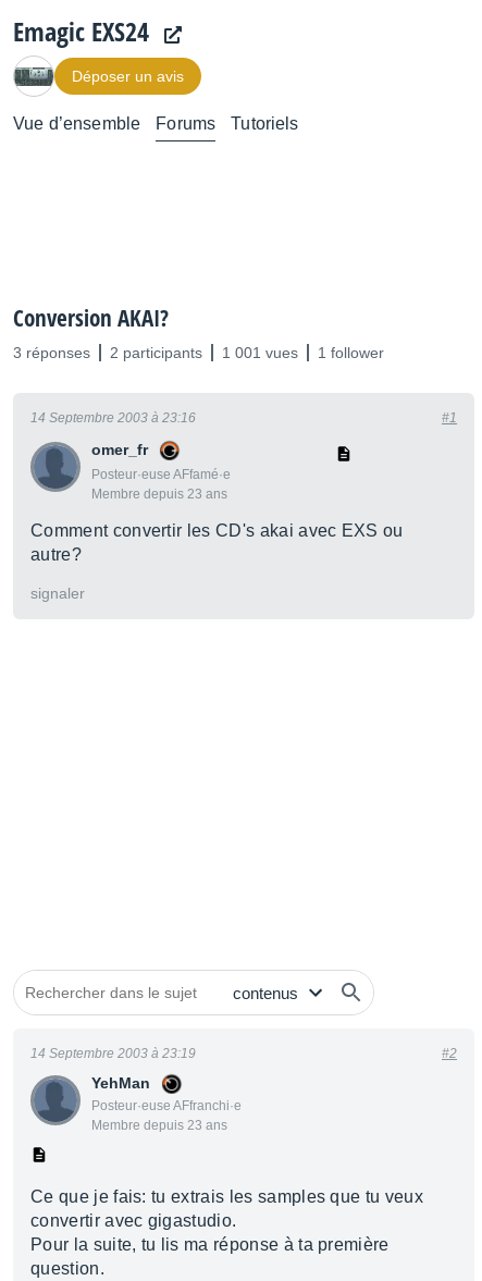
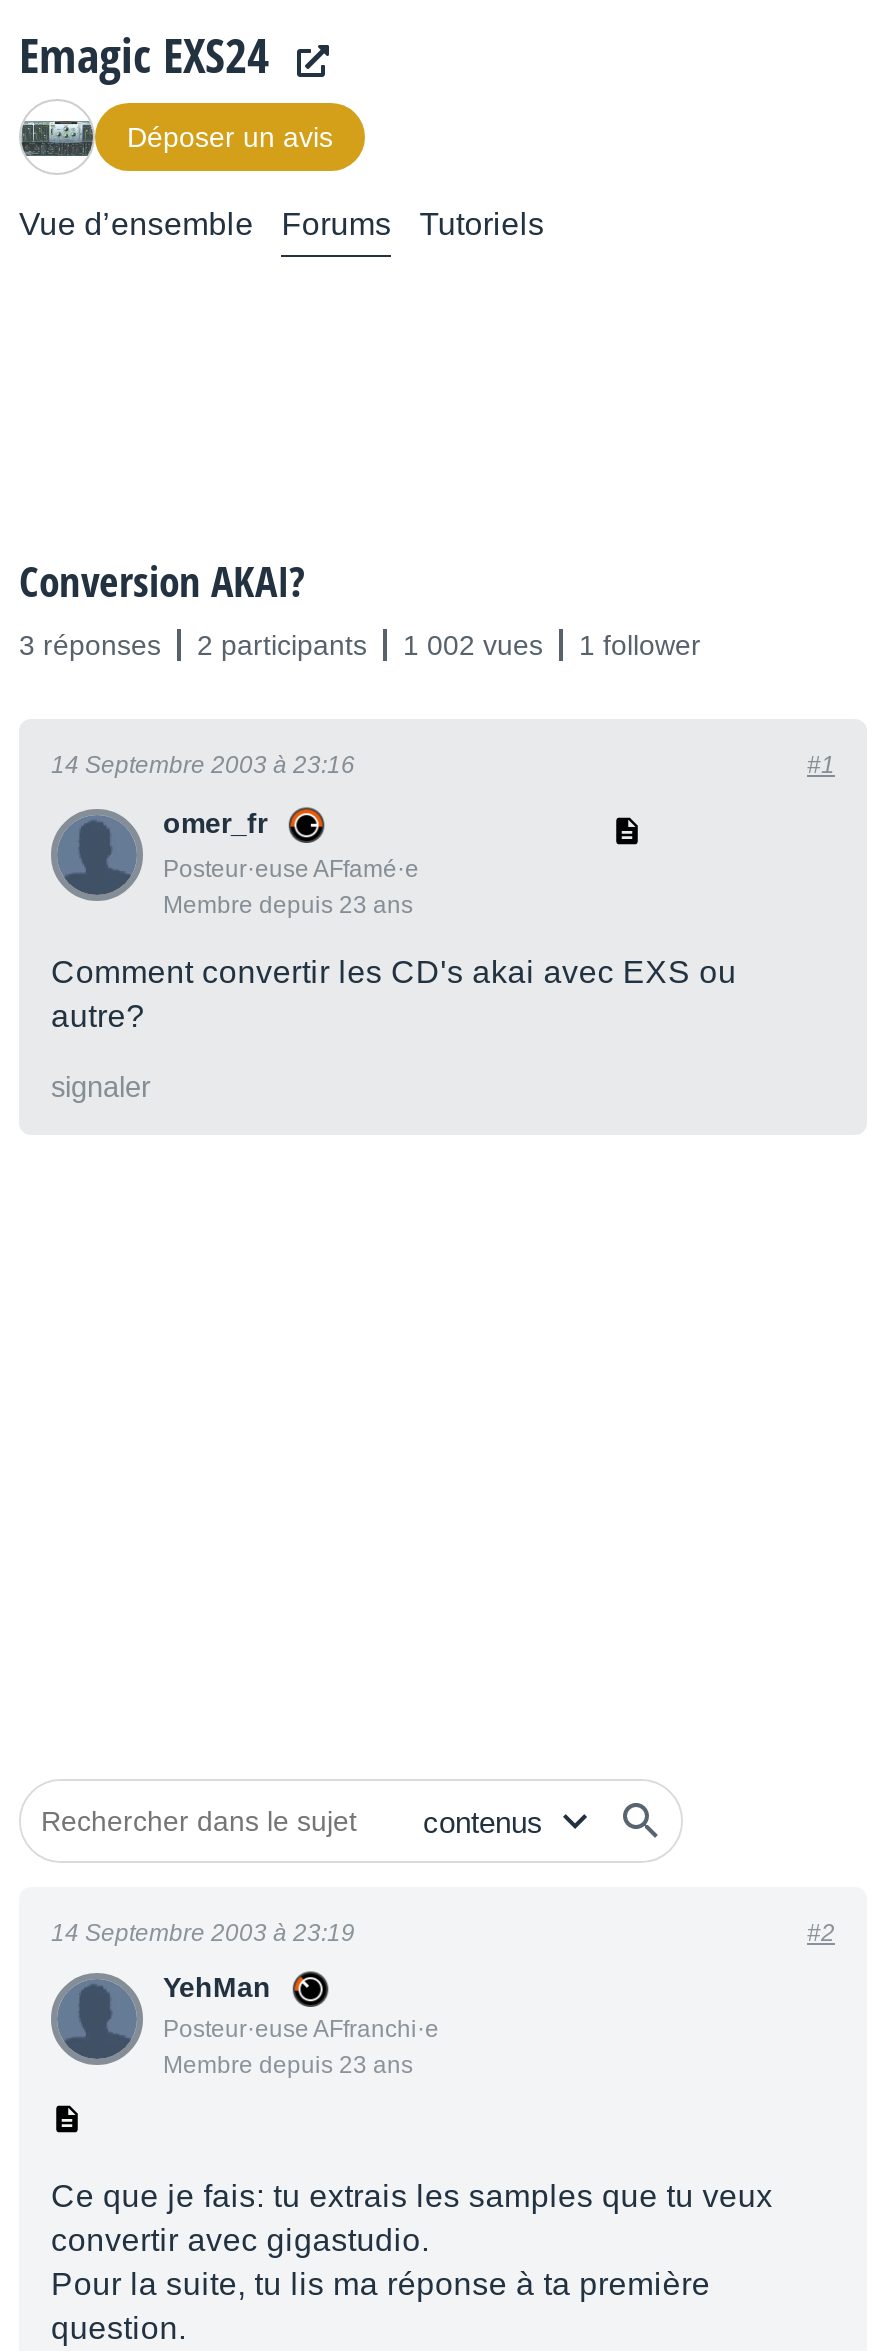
- 3 réponses 2 participants 1 001 vues 1 follower
+ 3 réponses 2 participants 1 002 vues 1 follower
